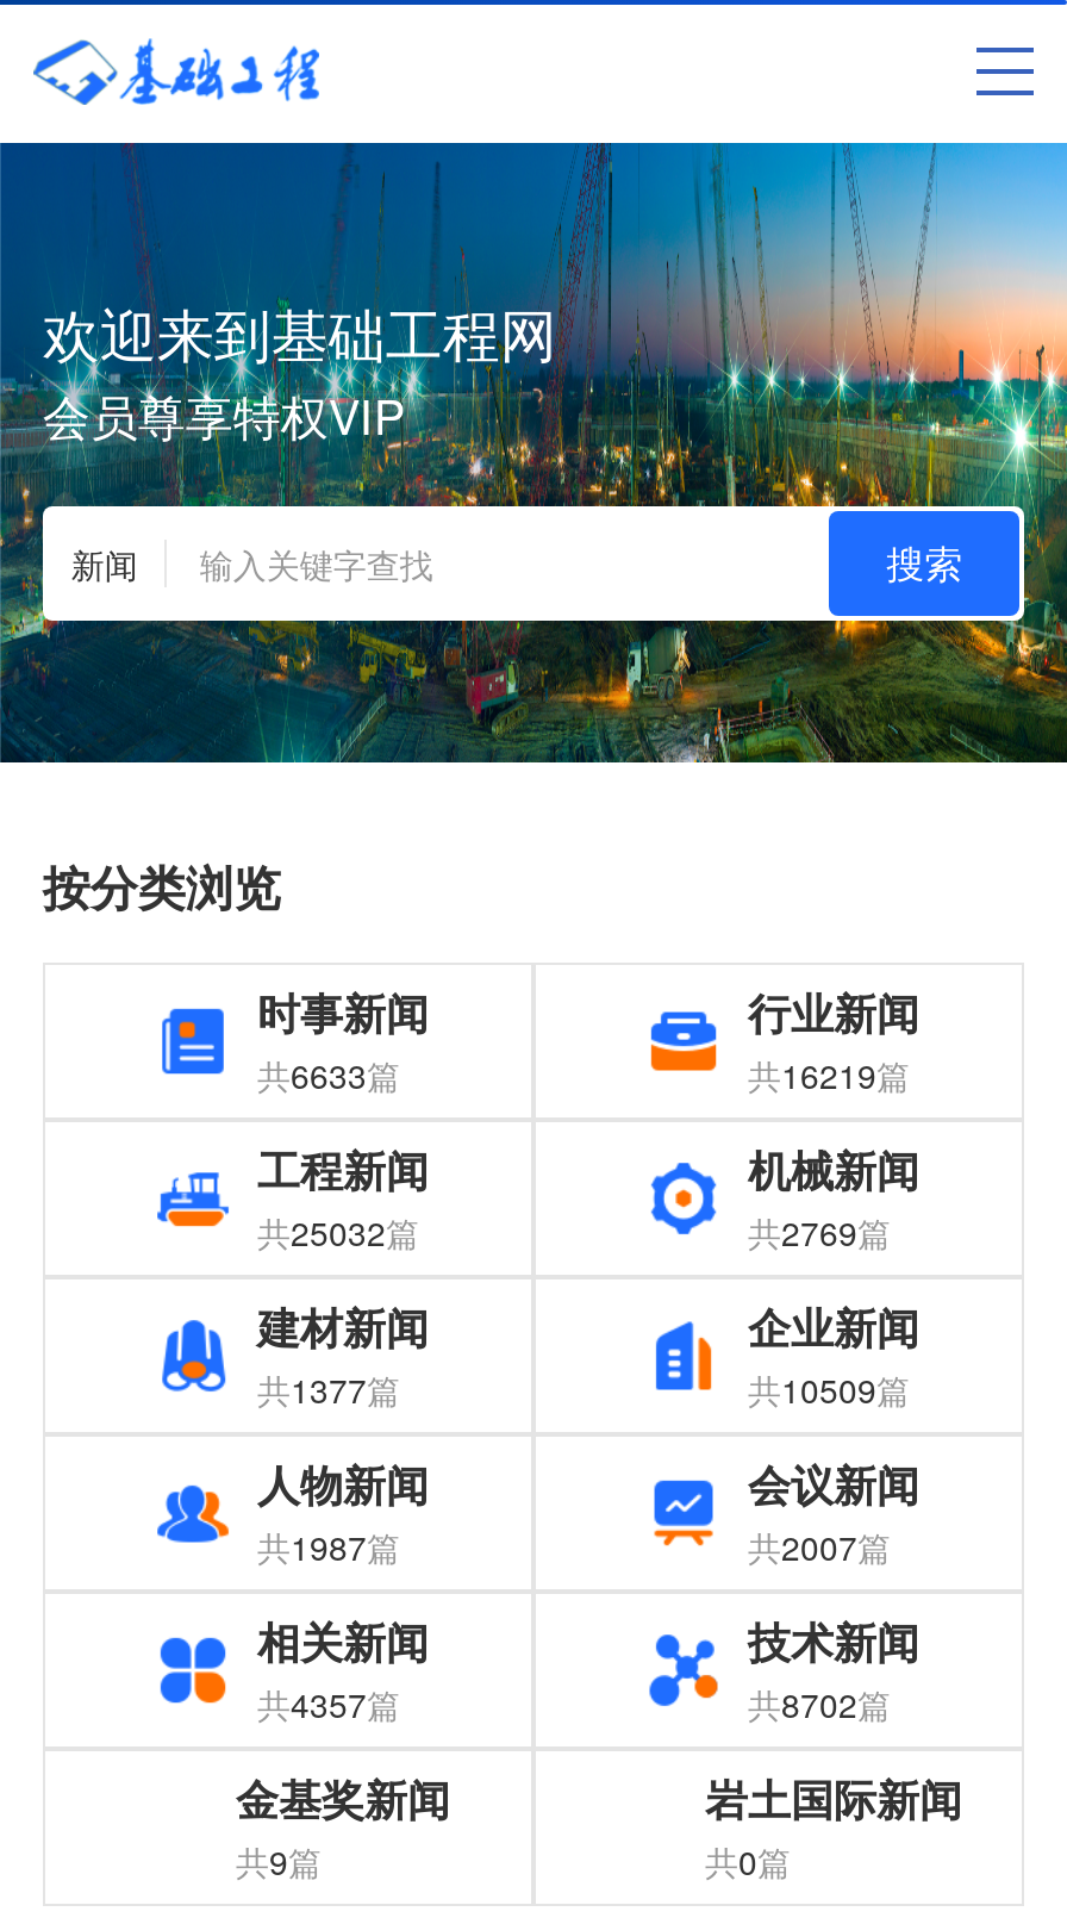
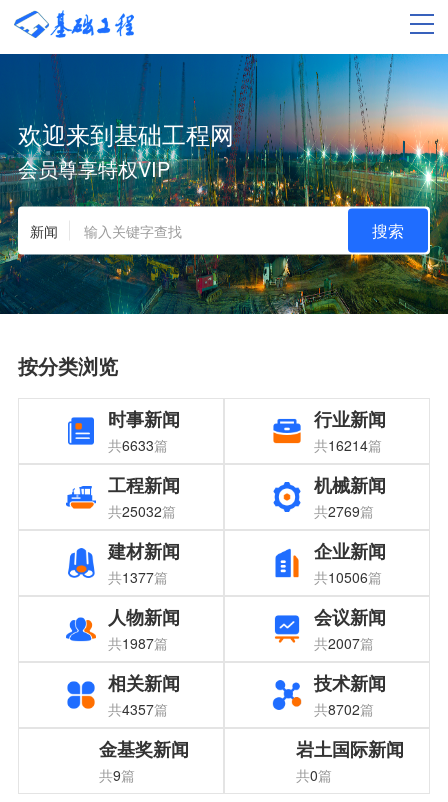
- 共16219篇
+ 共16214篇

- 共10509篇
+ 共10506篇
